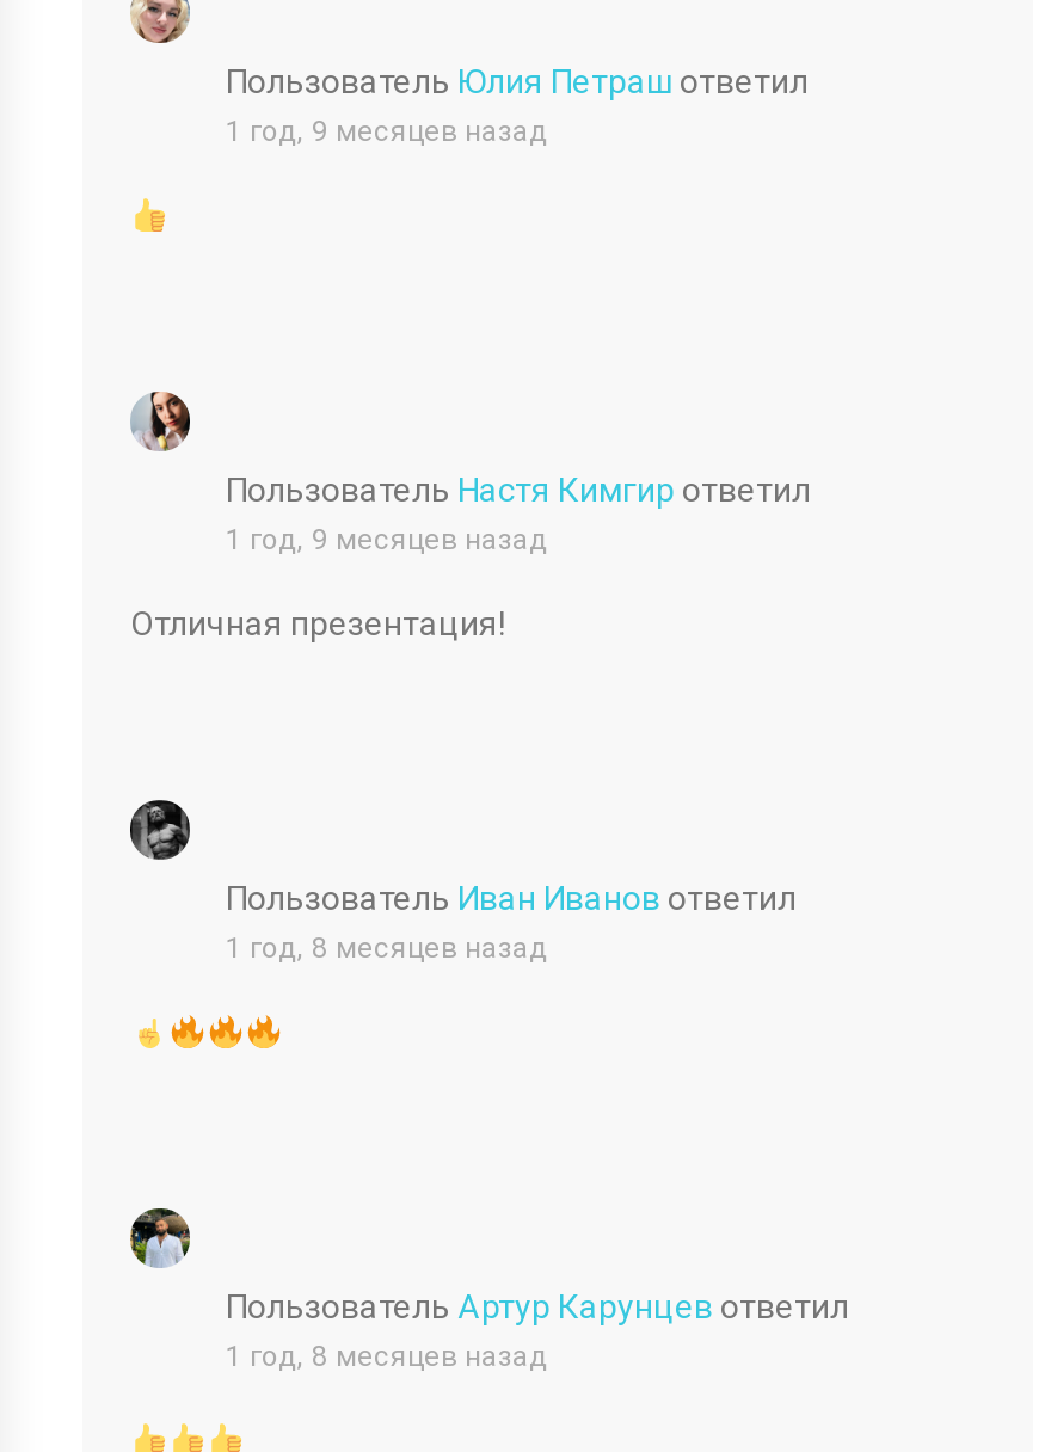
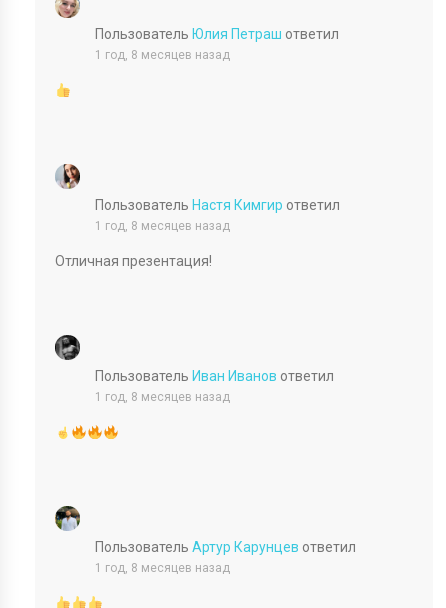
- 1 год, 9 месяцев назад
+ 1 год, 8 месяцев назад

- 1 год, 9 месяцев назад
+ 1 год, 8 месяцев назад
